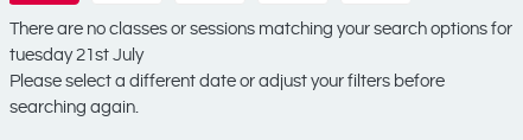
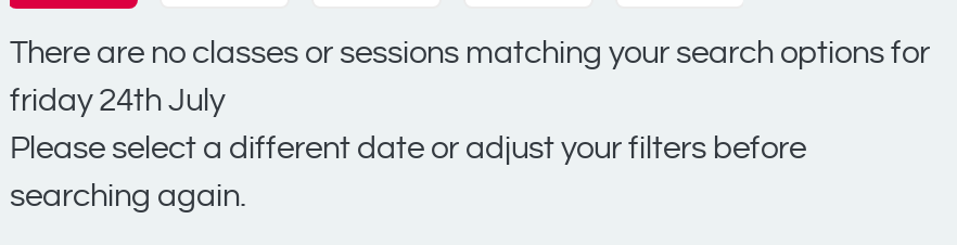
- tuesday 21st July
+ friday 24th July
